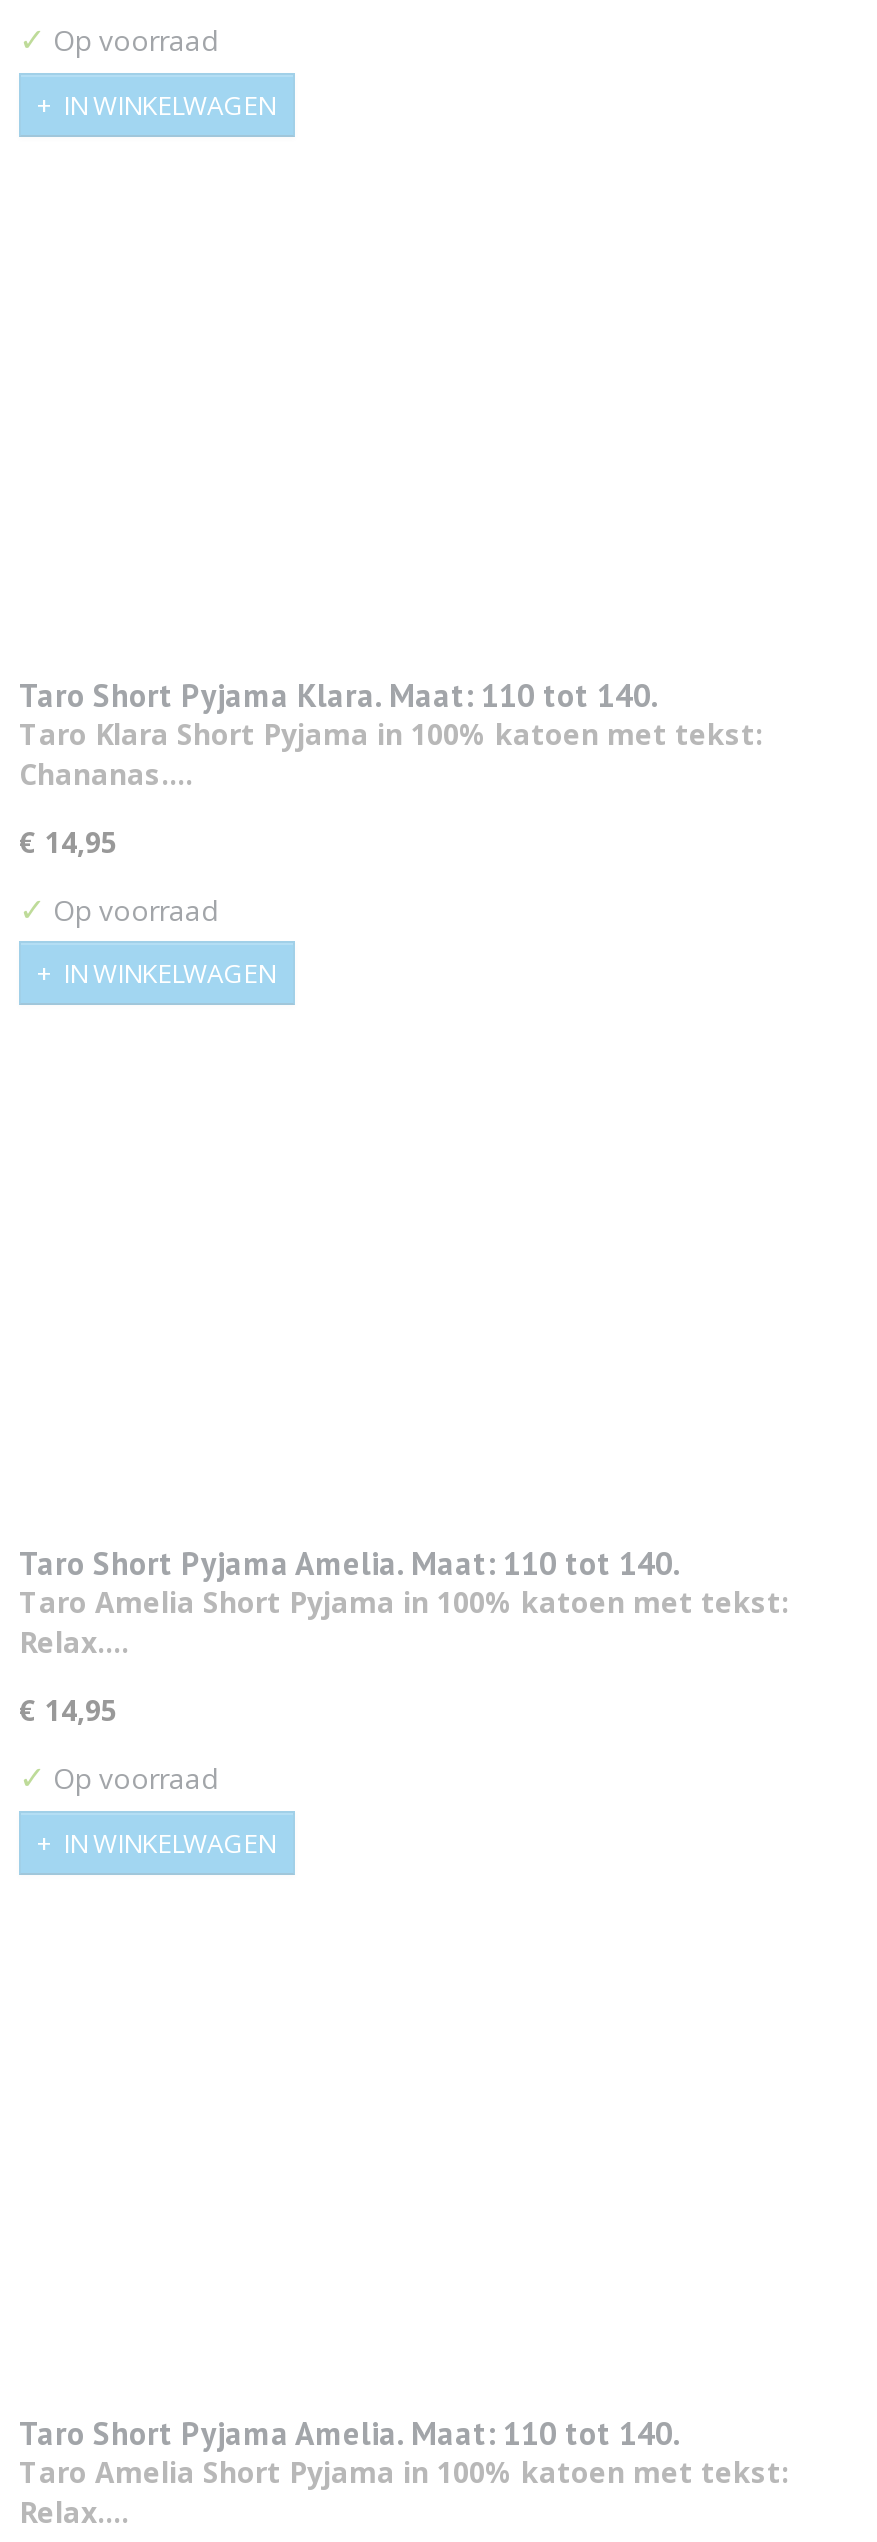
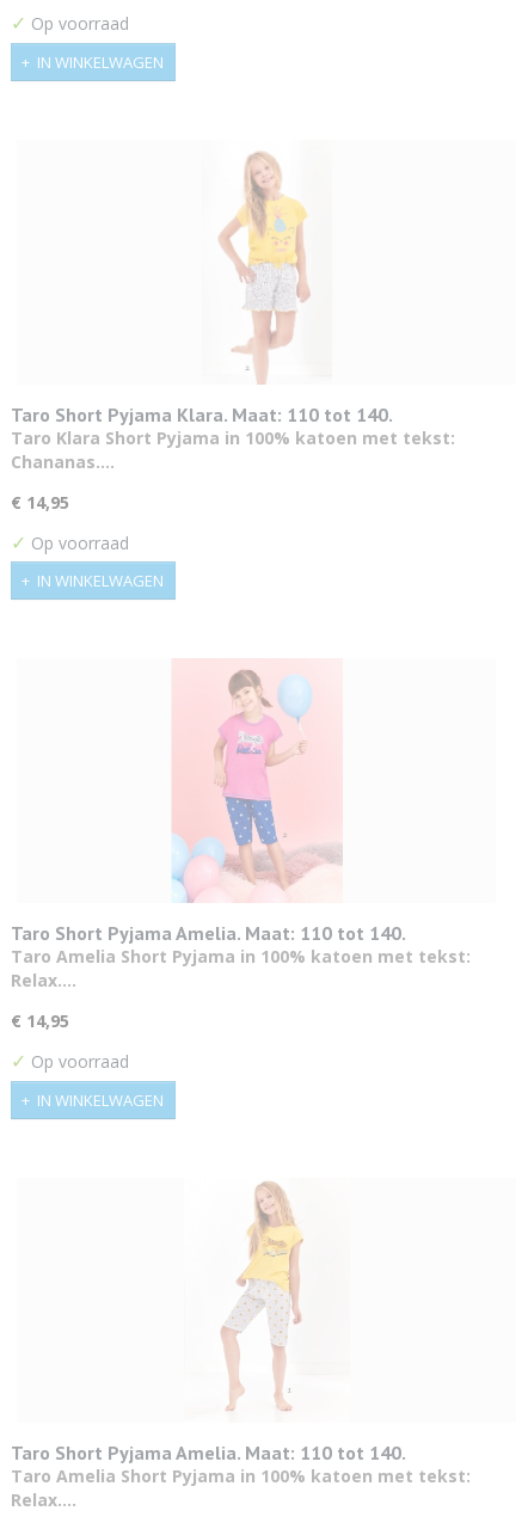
+ [image]

+ [image]

+ [image]
